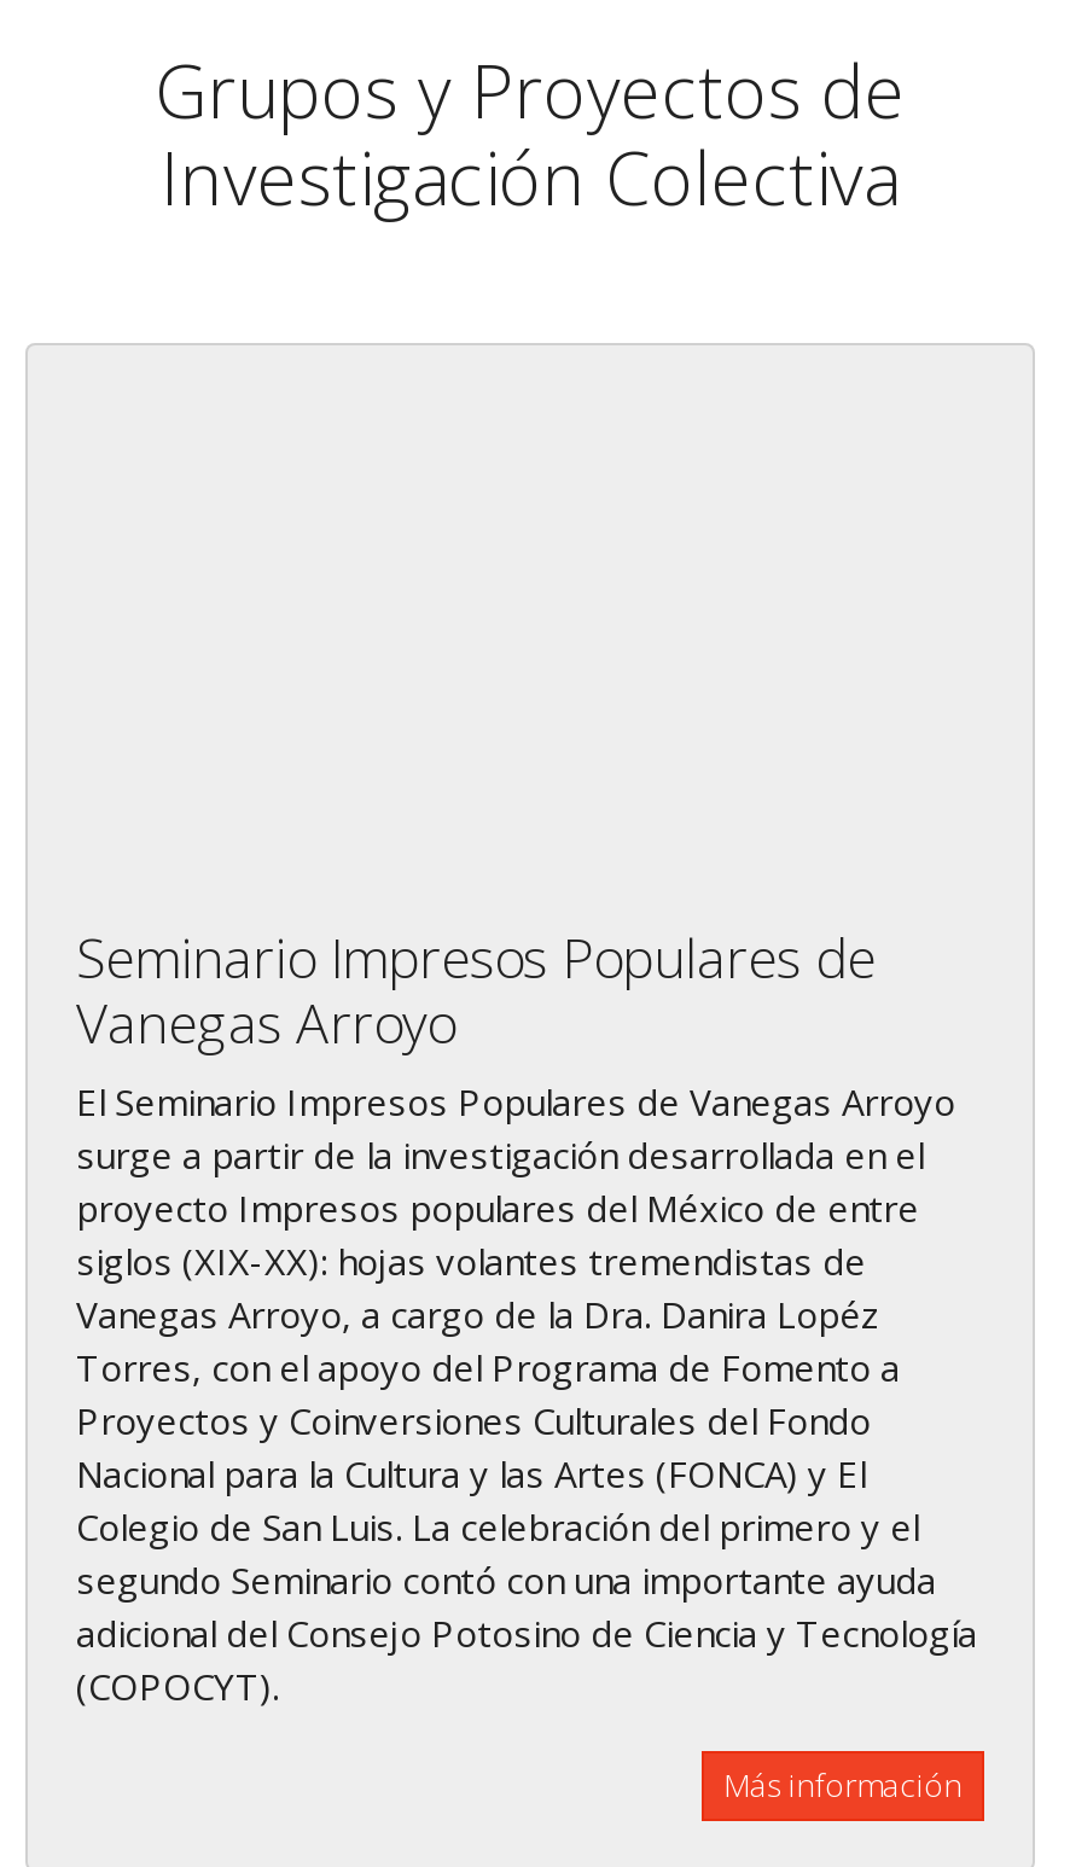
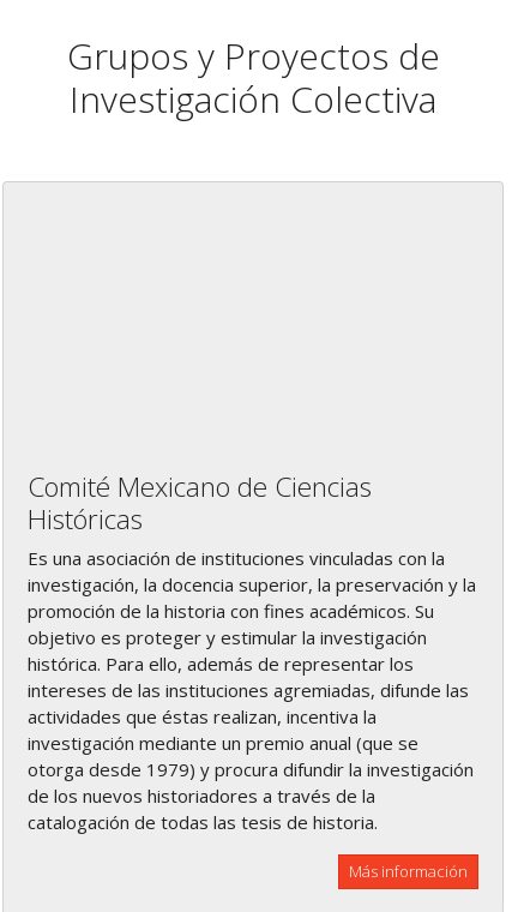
- Seminario Impresos Populares de
- Vanegas Arroyo
- El Seminario Impresos Populares de Vanegas Arroyo
- surge a partir de la investigación desarrollada en el
- proyecto Impresos populares del México de entre
- siglos (XIX-XX): hojas volantes tremendistas de
- Vanegas Arroyo, a cargo de la Dra. Danira Lopéz
- Torres, con el apoyo del Programa de Fomento a
- Proyectos y Coinversiones Culturales del Fondo
- Nacional para la Cultura y las Artes (FONCA) y El
- Colegio de San Luis. La celebración del primero y el
- segundo Seminario contó con una importante ayuda
- adicional del Consejo Potosino de Ciencia y Tecnología
- (COPOCYT).
+ Comité Mexicano de Ciencias
+ Históricas
+ Es una asociación de instituciones vinculadas con la
+ investigación, la docencia superior, la preservación y la
+ promoción de la historia con fines académicos. Su
+ objetivo es proteger y estimular la investigación
+ histórica. Para ello, además de representar los
+ intereses de las instituciones agremiadas, difunde las
+ actividades que éstas realizan, incentiva la
+ investigación mediante un premio anual (que se
+ otorga desde 1979) y procura difundir la investigación
+ de los nuevos historiadores a través de la
+ catalogación de todas las tesis de historia.
